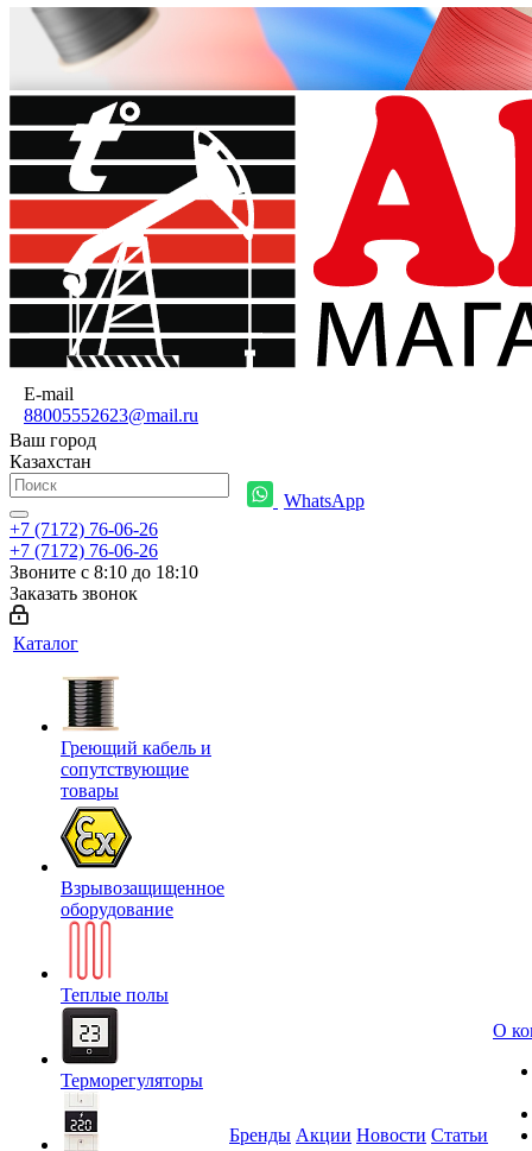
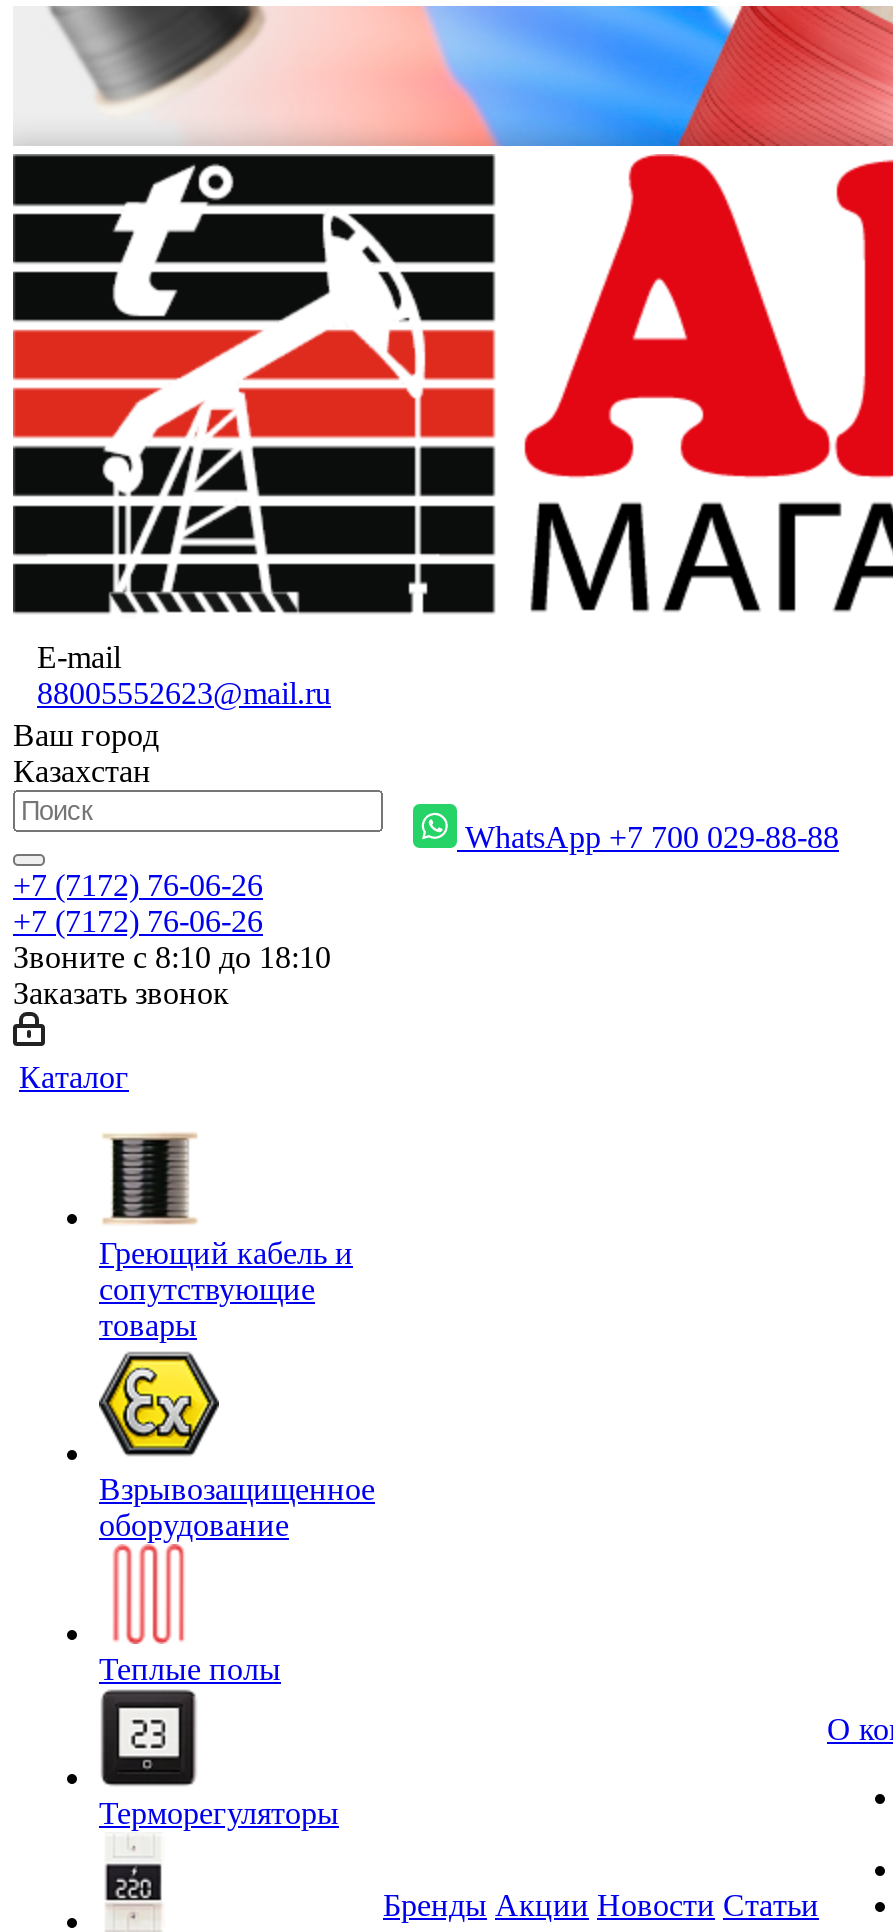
- WhatsApp
+ WhatsApp +7 700 029-88-88
